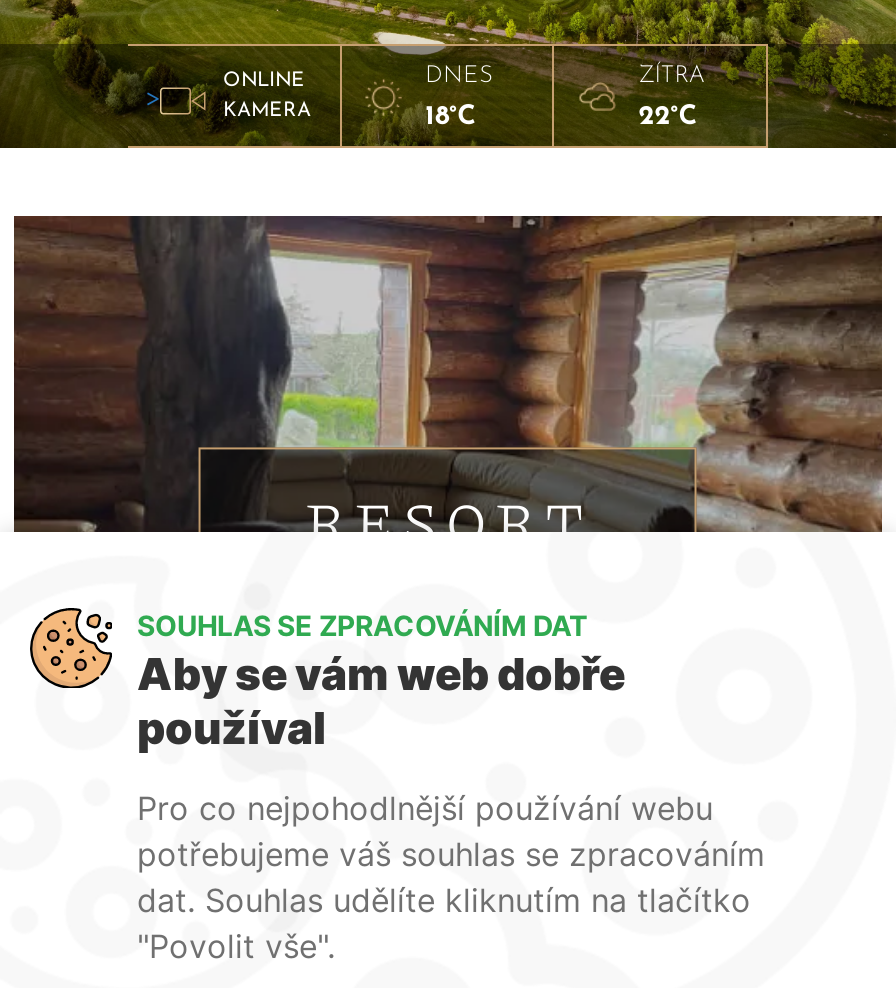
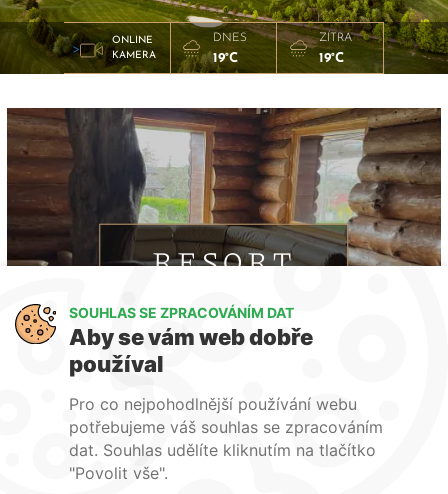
- 18°C
+ 19°C

- 22°C
+ 19°C
